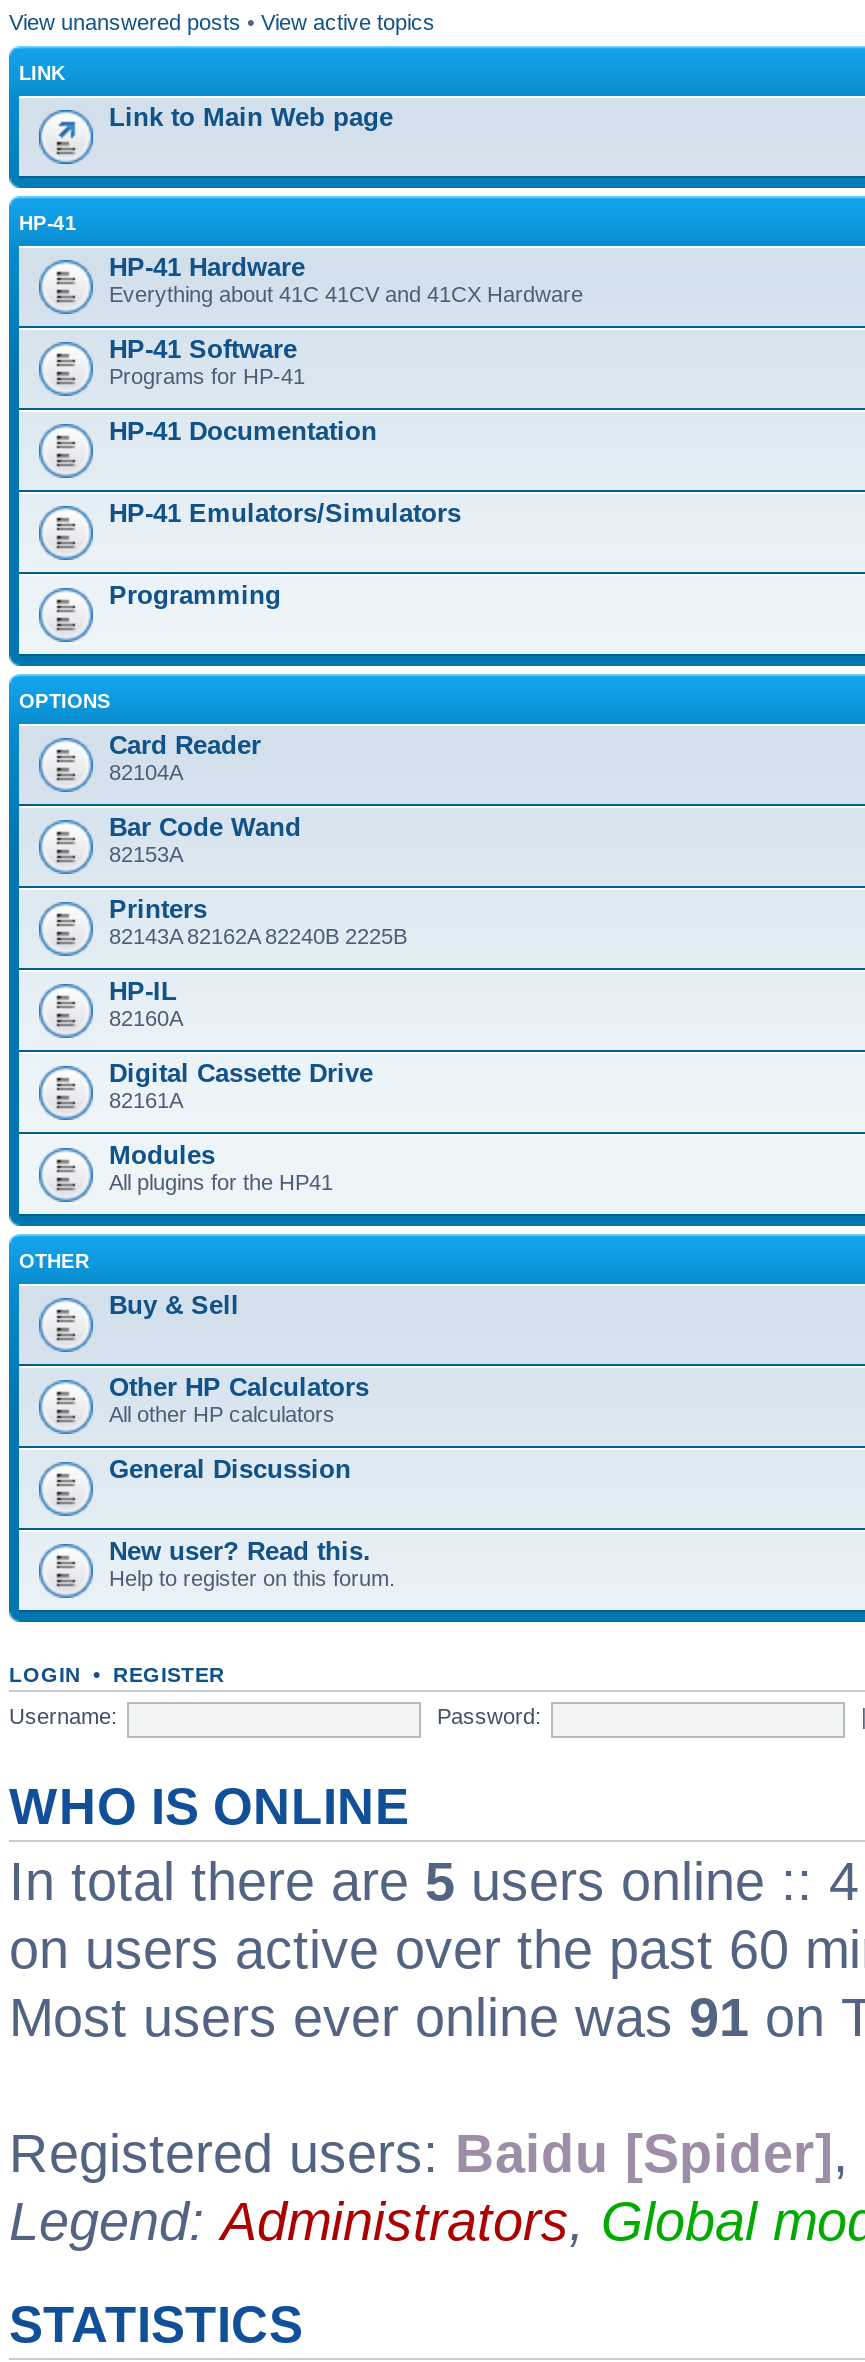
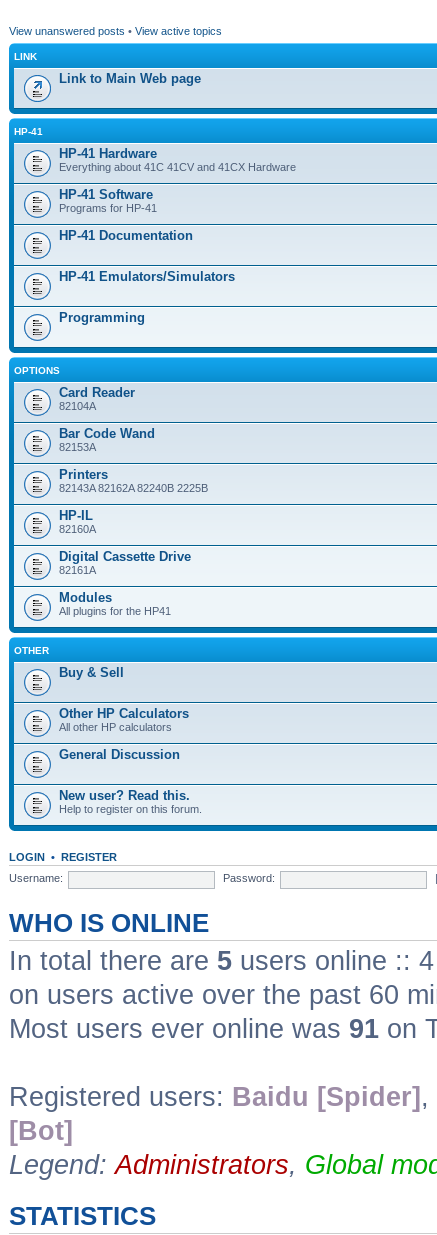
+ [Bot]
